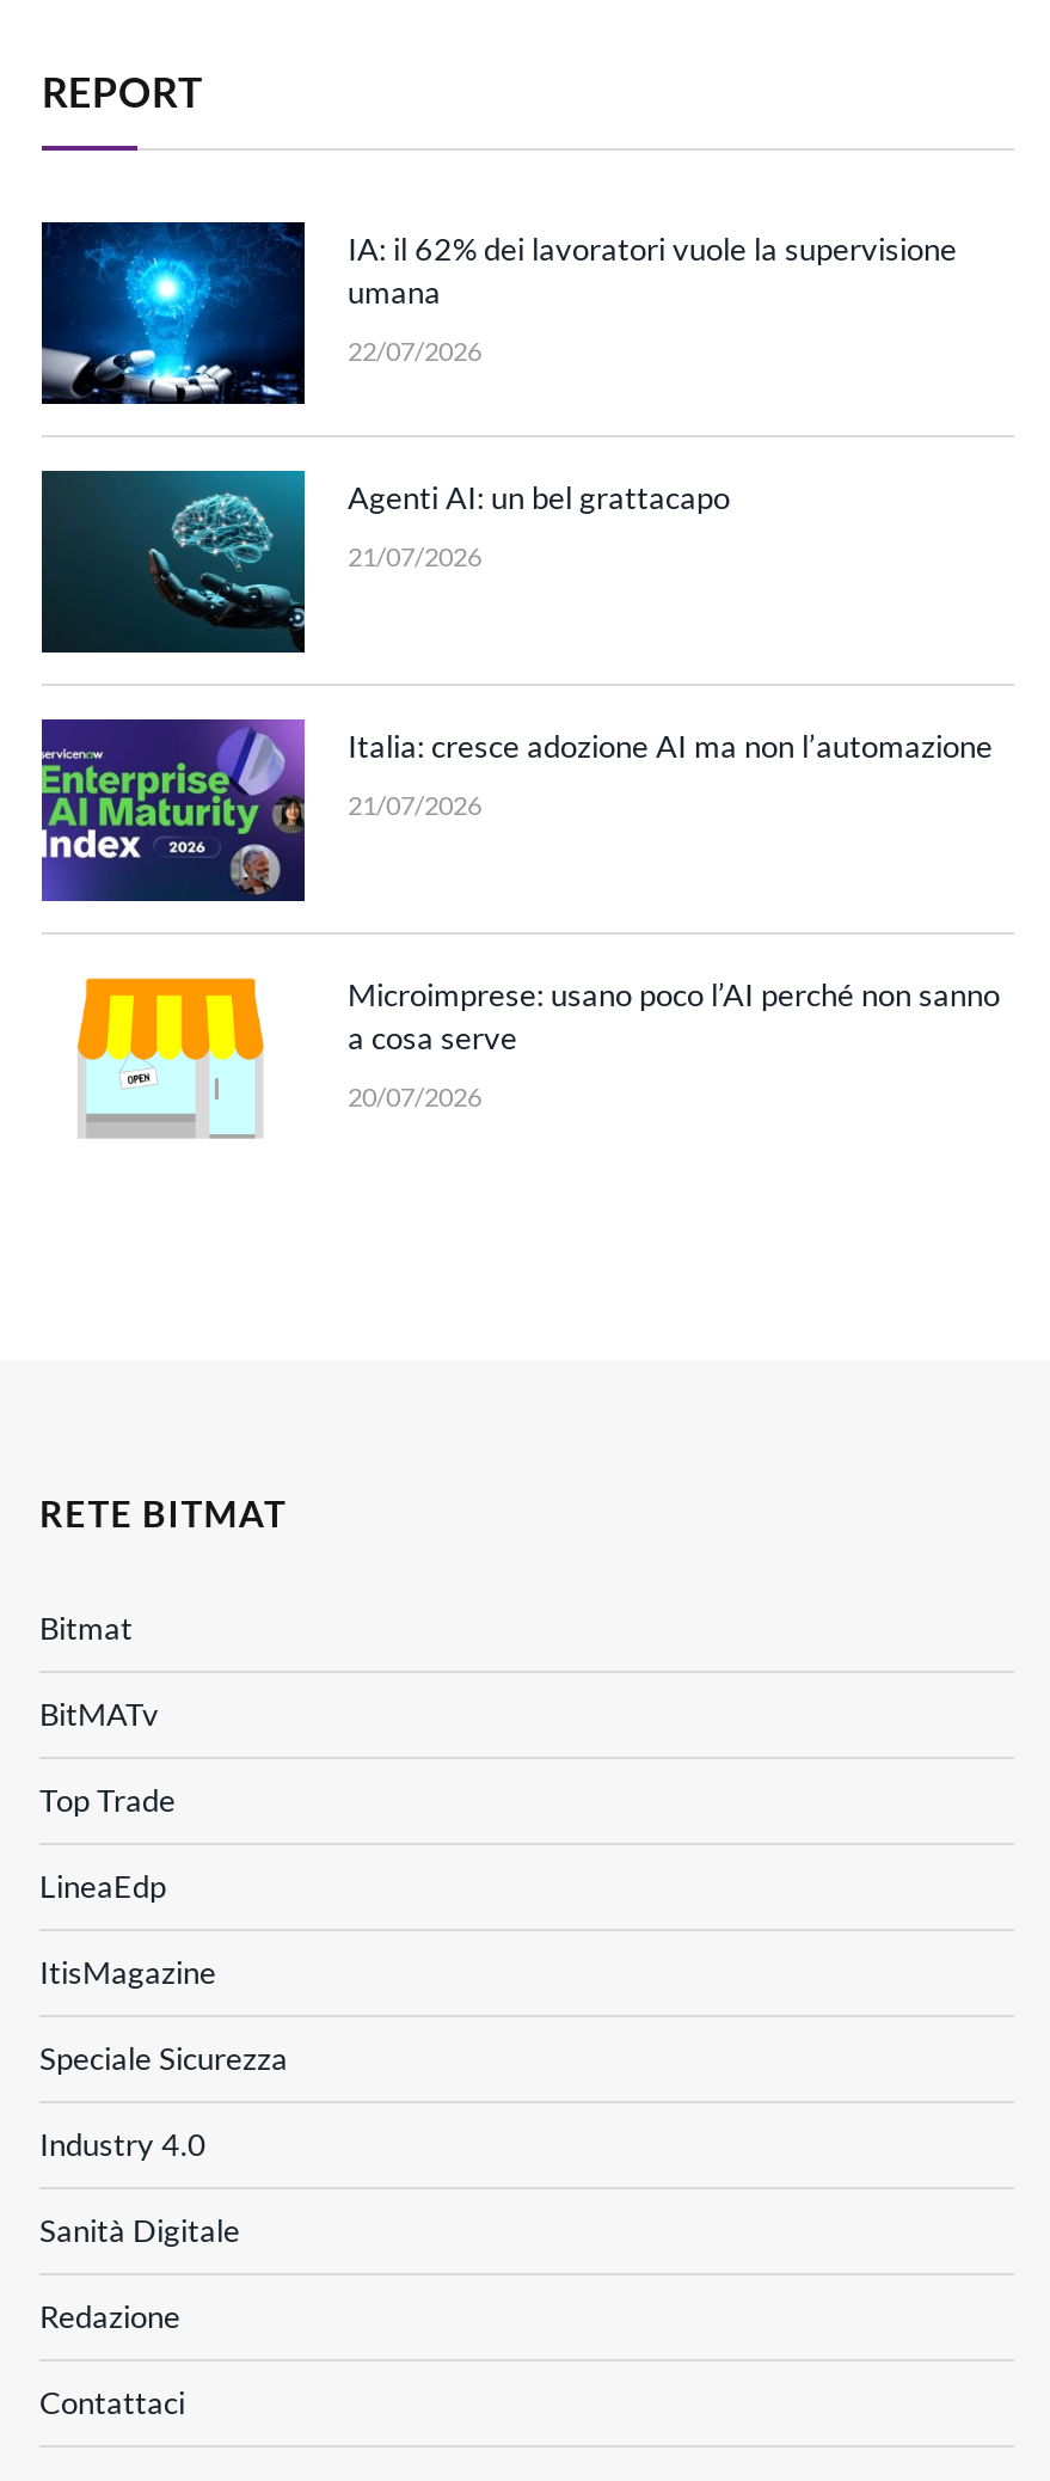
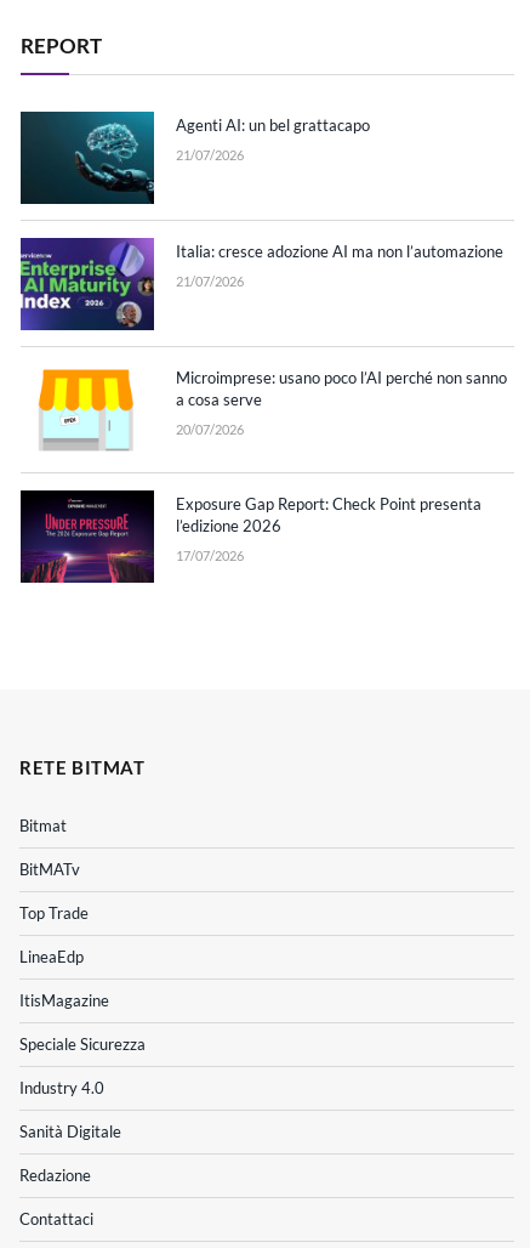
- [image]
- IA: il 62% dei lavoratori vuole la supervisione
- umana
- 22/07/2026

moved up: [image] | Agenti AI: un bel grattacapo | 21/07/2026 | Italia: cresce adozione AI ma non l’automazione | 21/07/2026 | Microimprese: usano poco l’AI perché non sanno | a cosa serve | 20/07/2026

+ [image]
+ Exposure Gap Report: Check Point presenta
+ l’edizione 2026
+ 17/07/2026
